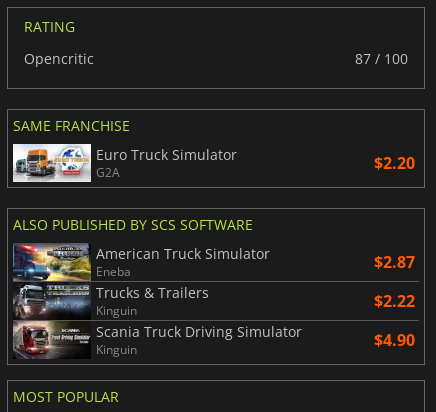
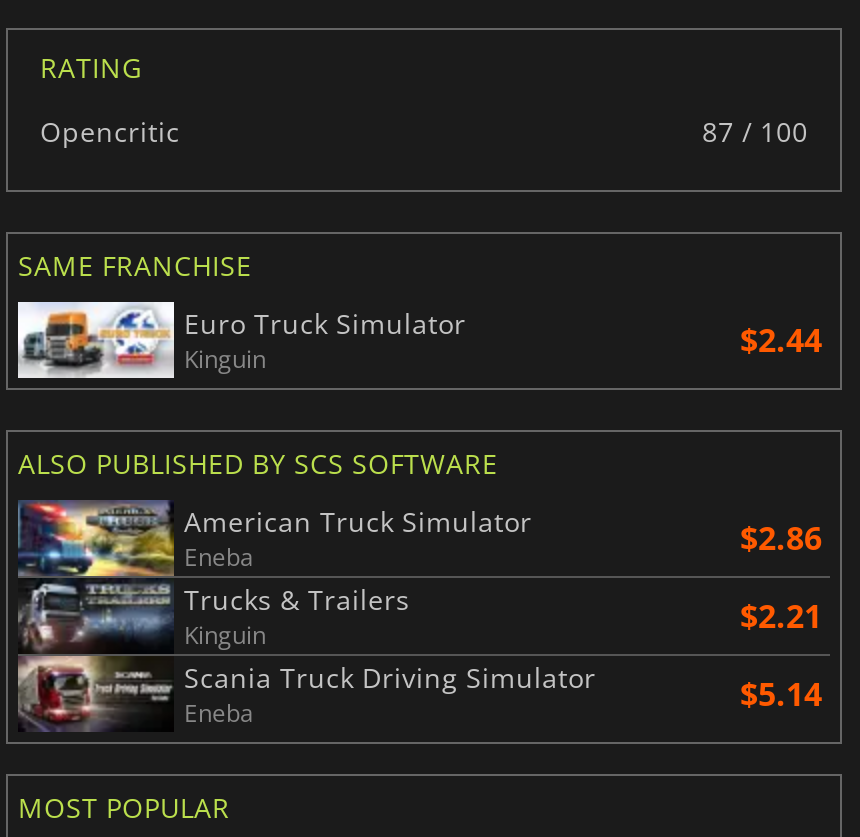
- G2A
- $2.20
+ Kinguin
+ $2.44

- $2.87
+ $2.86

- $2.22
+ $2.21

- Kinguin
- $4.90
+ Eneba
+ $5.14
